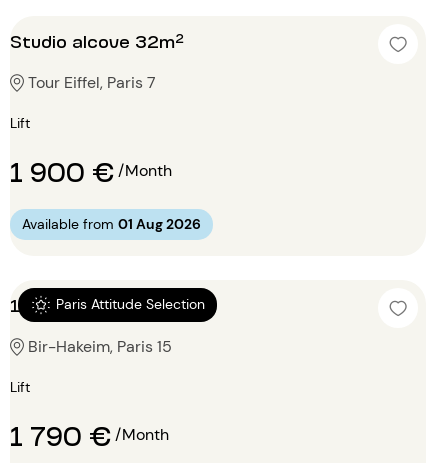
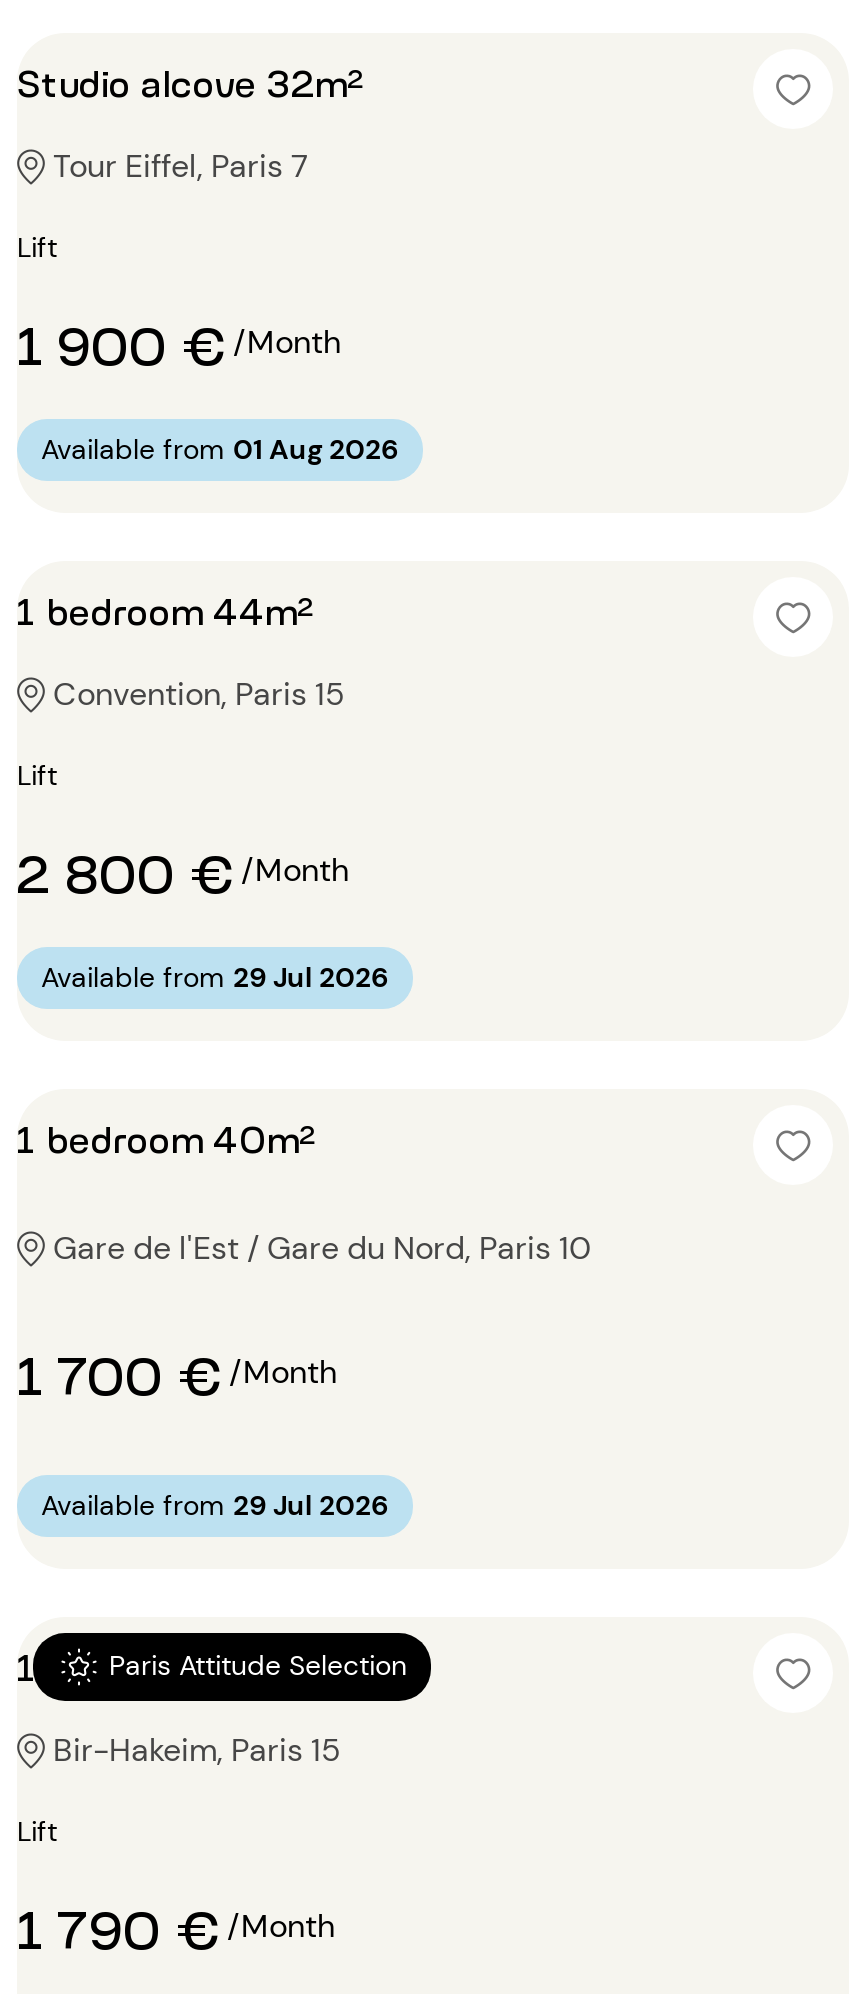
+ 1 bedroom 44m²
+ Convention, Paris 15
+ Lift
+ 2 800 € /Month
+ Available from 29 Jul 2026
+ 1 bedroom 40m²
+ Gare de l'Est / Gare du Nord, Paris 10
+ 1 700 € /Month
+ Available from 29 Jul 2026
